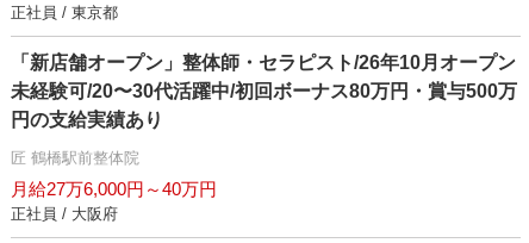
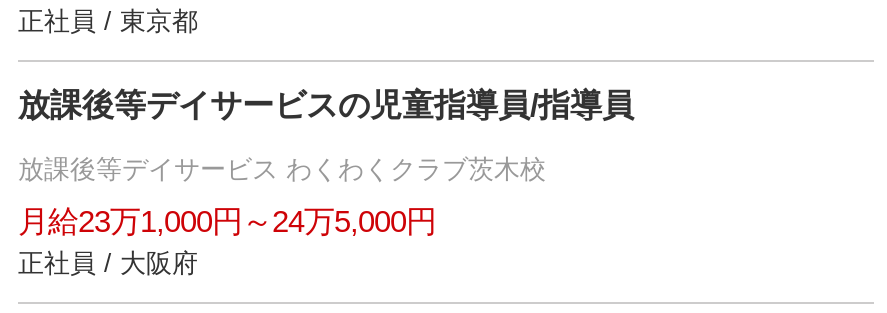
- 「新店舗オープン」整体師・セラピスト/26年10月オープン
- 未経験可/20〜30代活躍中/初回ボーナス80万円・賞与500万
- 円の支給実績あり
+ 放課後等デイサービスの児童指導員/指導員

- 匠 鶴橋駅前整体院
+ 放課後等デイサービス わくわくクラブ茨木校

- 月給27万6,000円～40万円
+ 月給23万1,000円～24万5,000円
